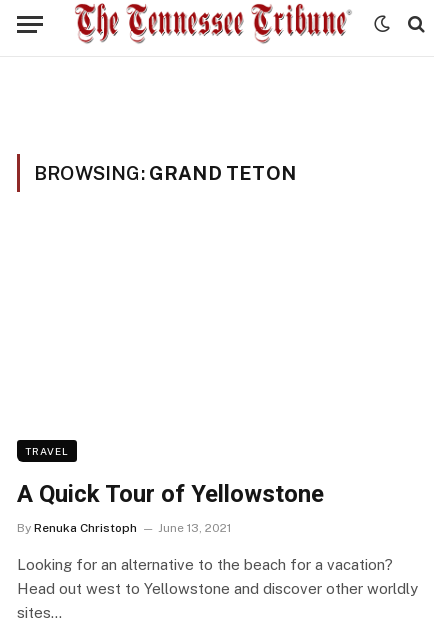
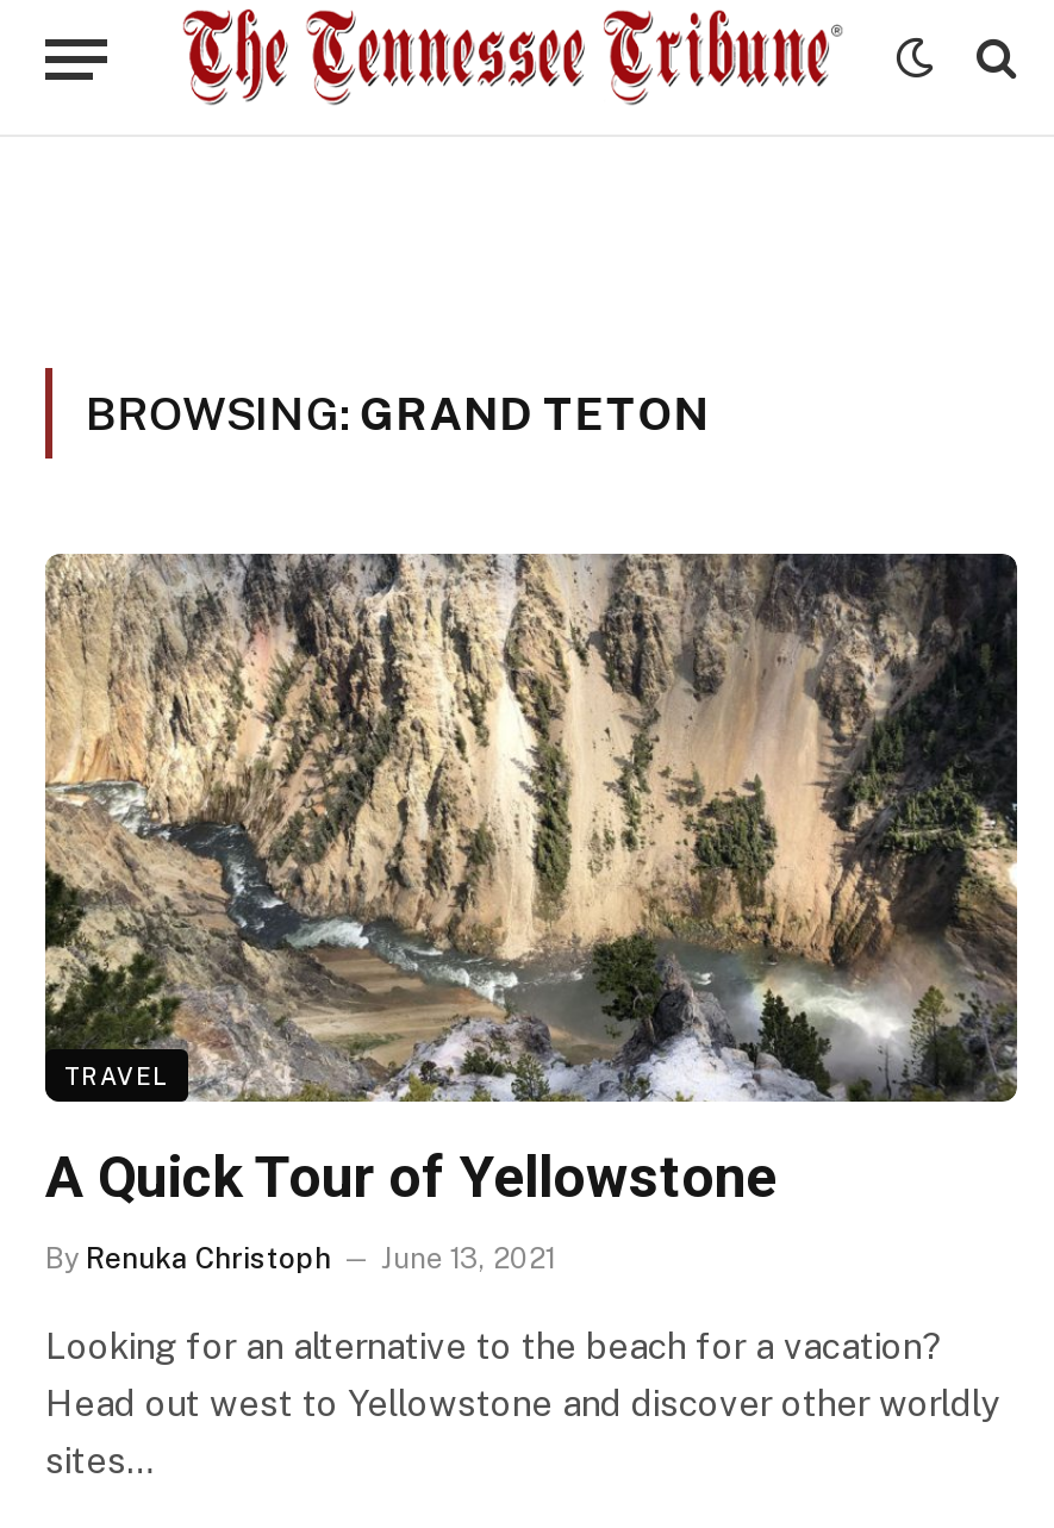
+ [image]
